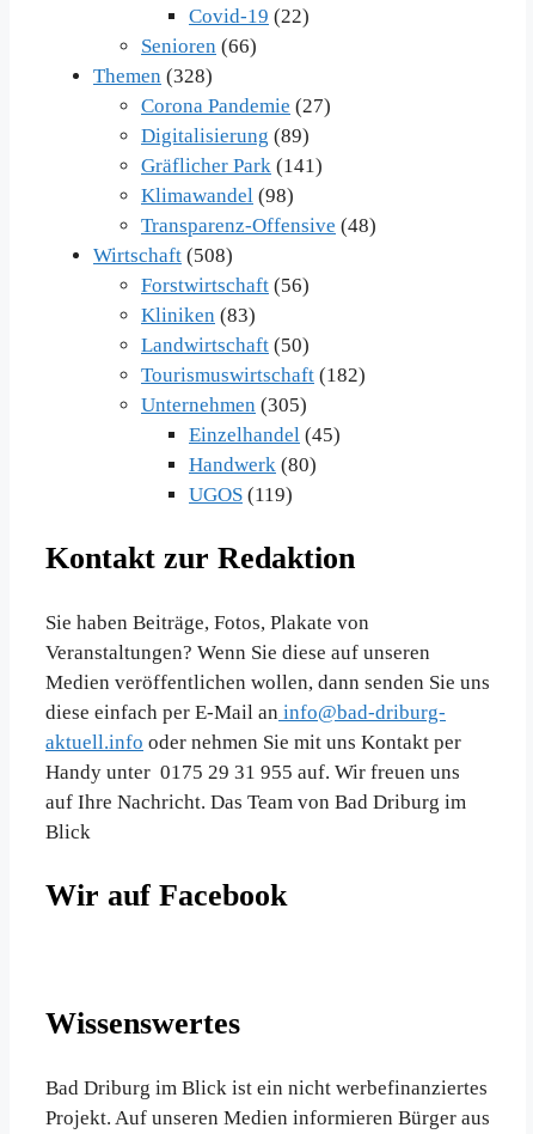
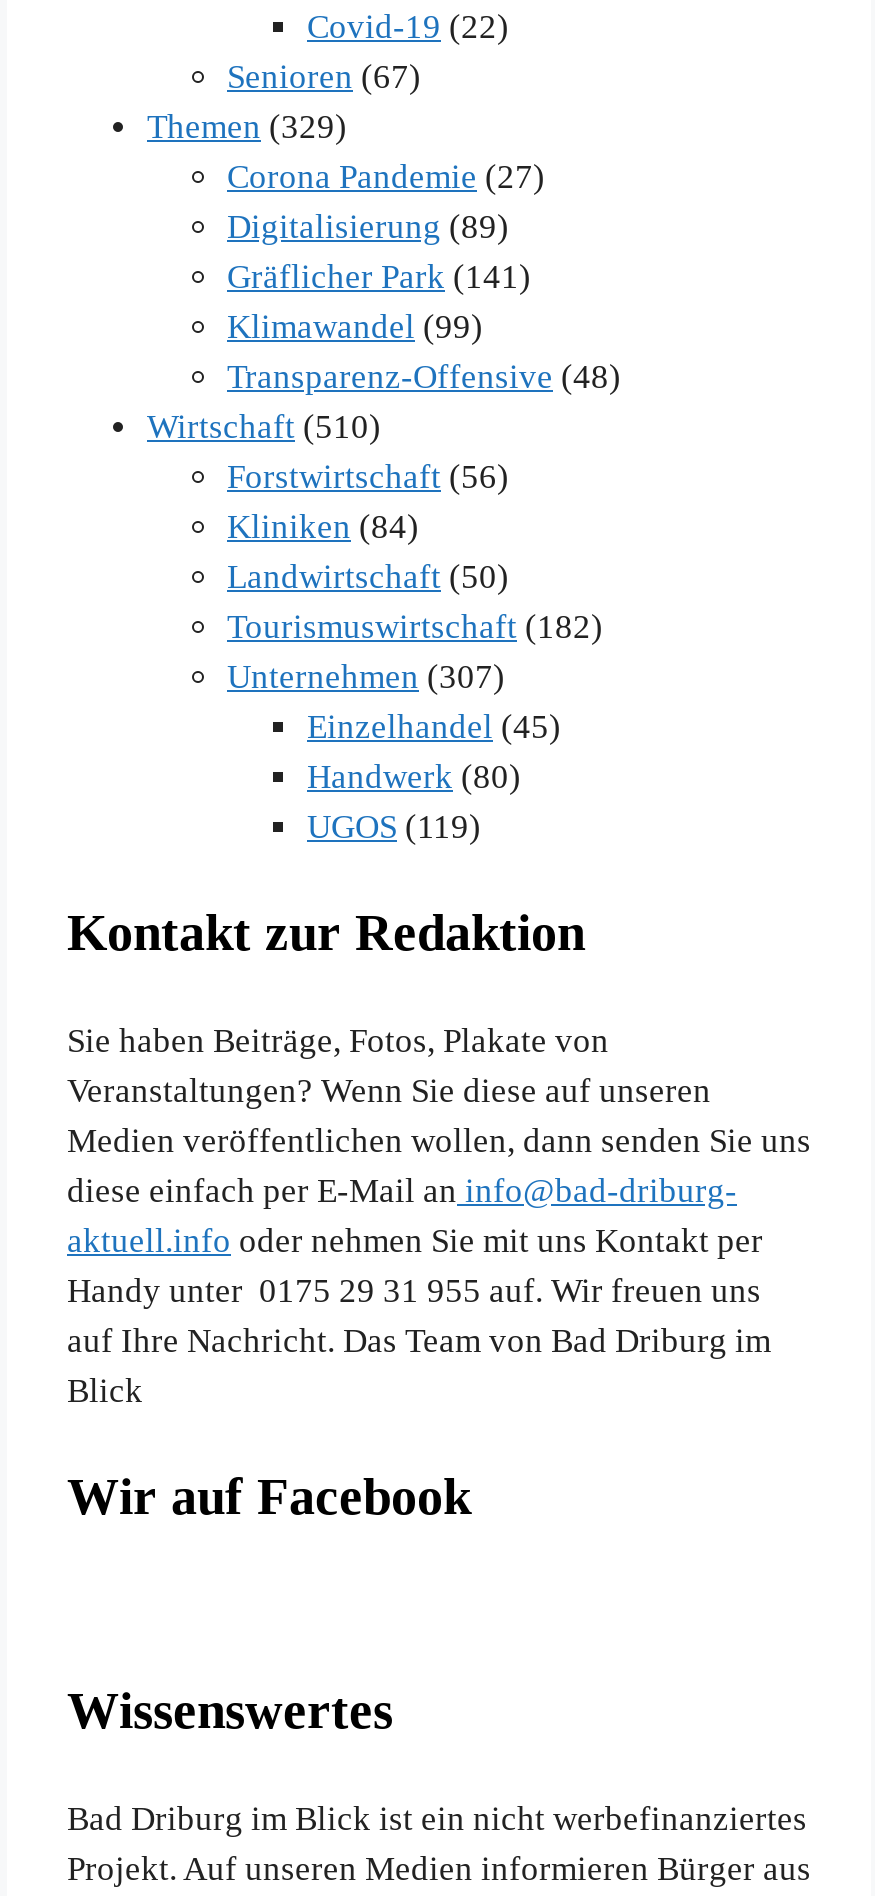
- Senioren (66)
+ Senioren (67)

- Themen (328)
+ Themen (329)

- Klimawandel (98)
+ Klimawandel (99)

- Wirtschaft (508)
+ Wirtschaft (510)

- Kliniken (83)
+ Kliniken (84)

- Unternehmen (305)
+ Unternehmen (307)
